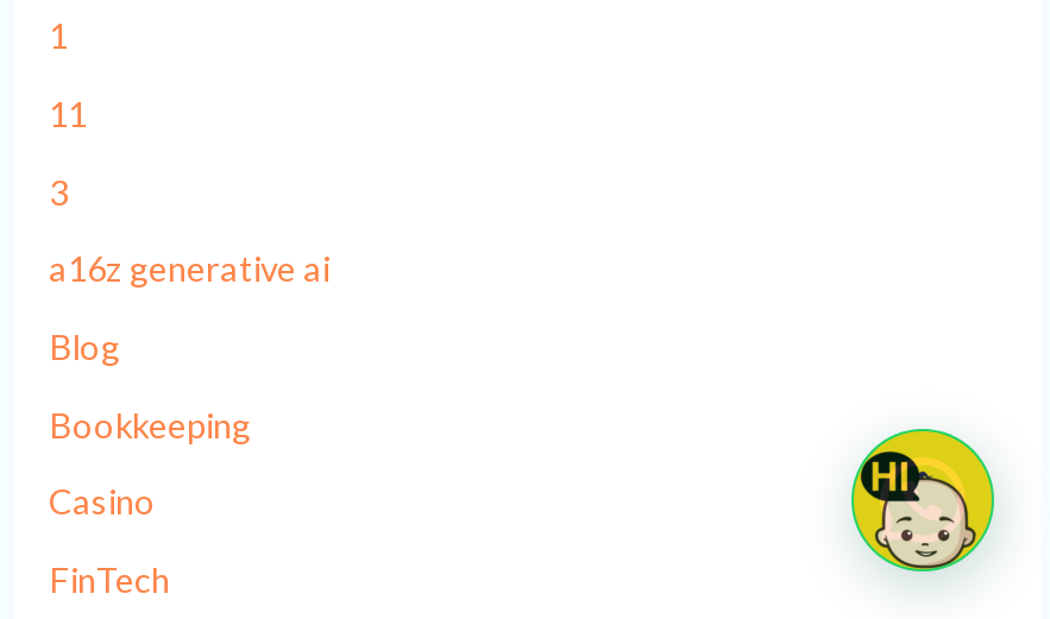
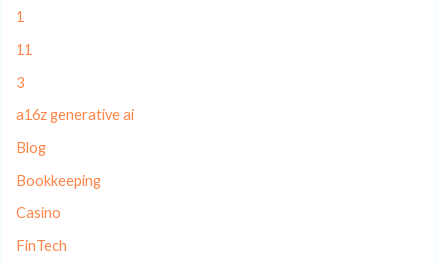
- [image]
